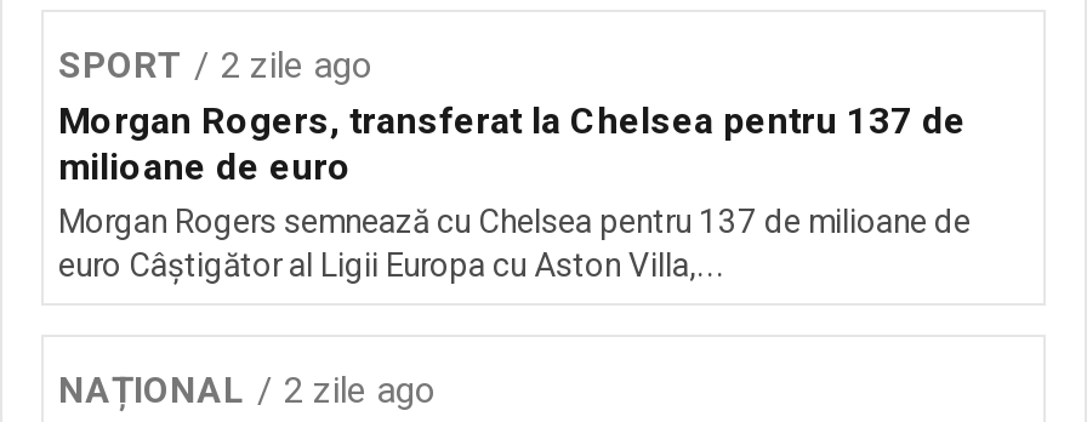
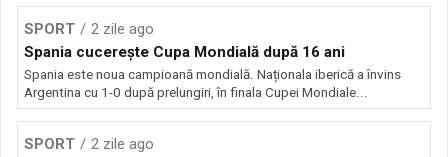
- Morgan Rogers, transferat la Chelsea pentru 137 de
- milioane de euro
- Morgan Rogers semnează cu Chelsea pentru 137 de milioane de
- euro Câștigător al Ligii Europa cu Aston Villa,...
+ Spania cucerește Cupa Mondială după 16 ani
+ Spania este noua campioană mondială. Naționala iberică a învins
+ Argentina cu 1-0 după prelungiri, în finala Cupei Mondiale...

- NAȚIONAL
+ SPORT
